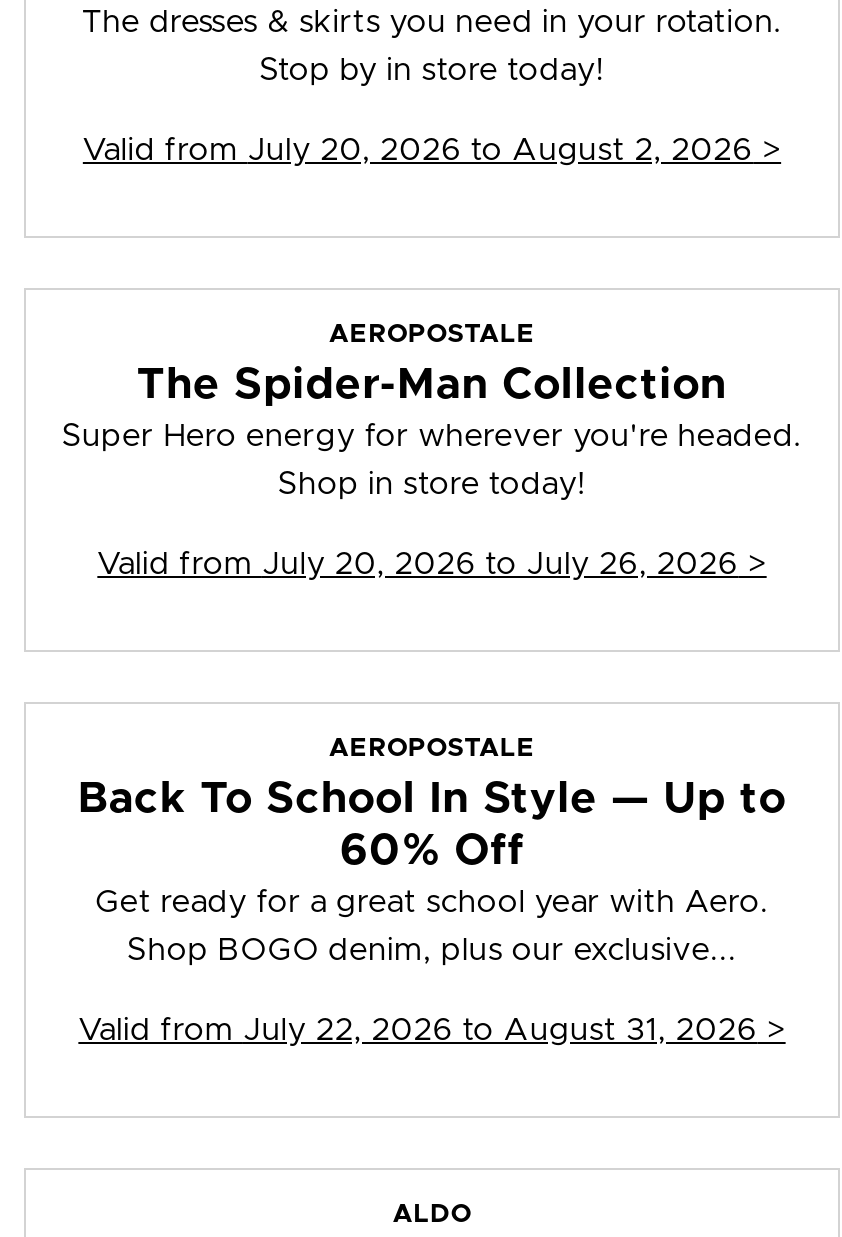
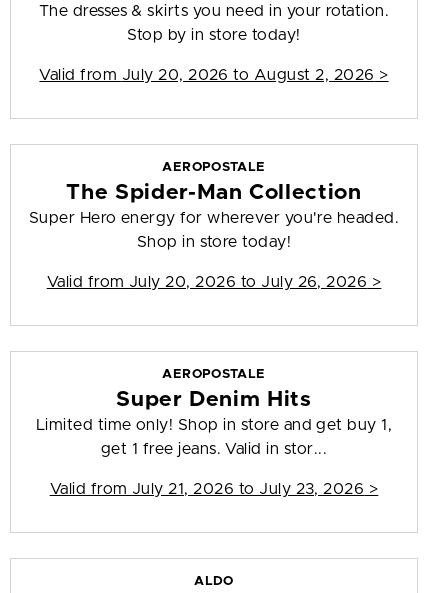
- Back To School In Style — Up to
- 60% Off
- Get ready for a great school year with Aero.
+ Super Denim Hits
+ Limited time only! Shop in store and get buy 1,

- Shop BOGO denim, plus our exclusive...
+ get 1 free jeans. Valid in stor...

- Valid from July 22, 2026 to August 31, 2026 >
+ Valid from July 21, 2026 to July 23, 2026 >
